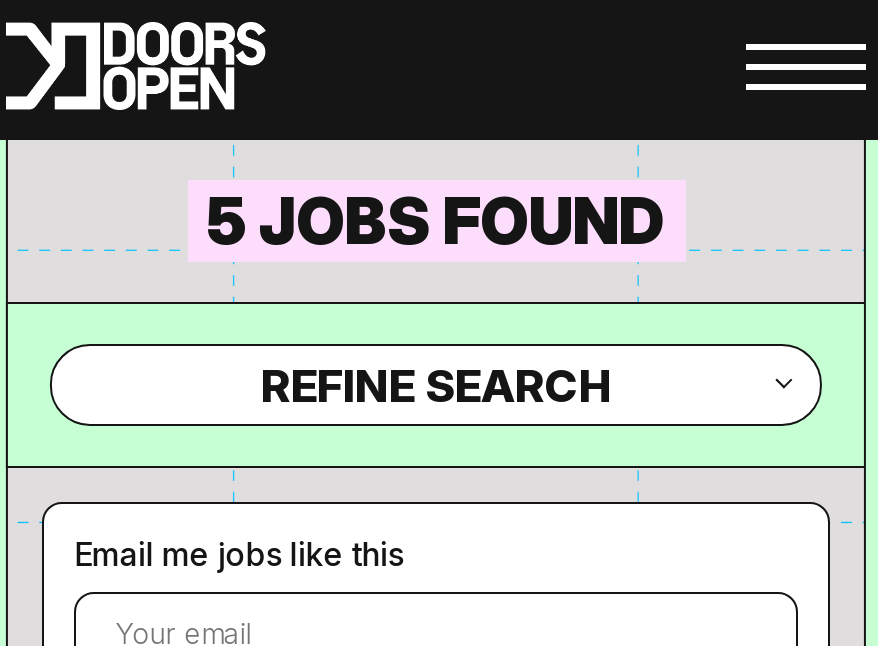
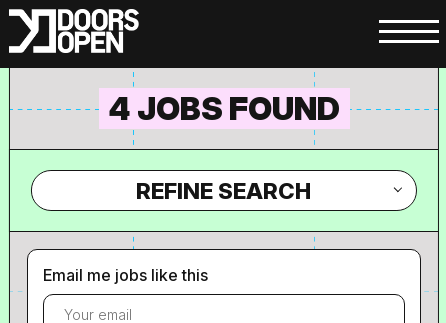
- 5 JOBS FOUND
+ 4 JOBS FOUND
